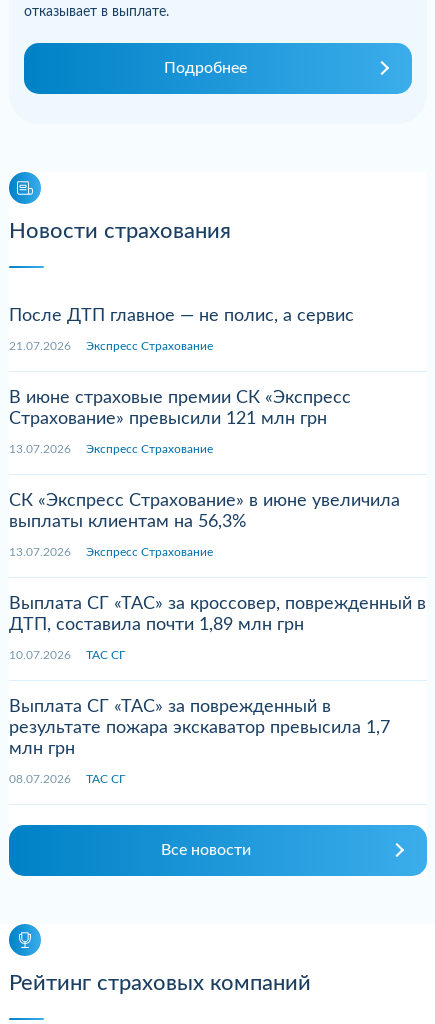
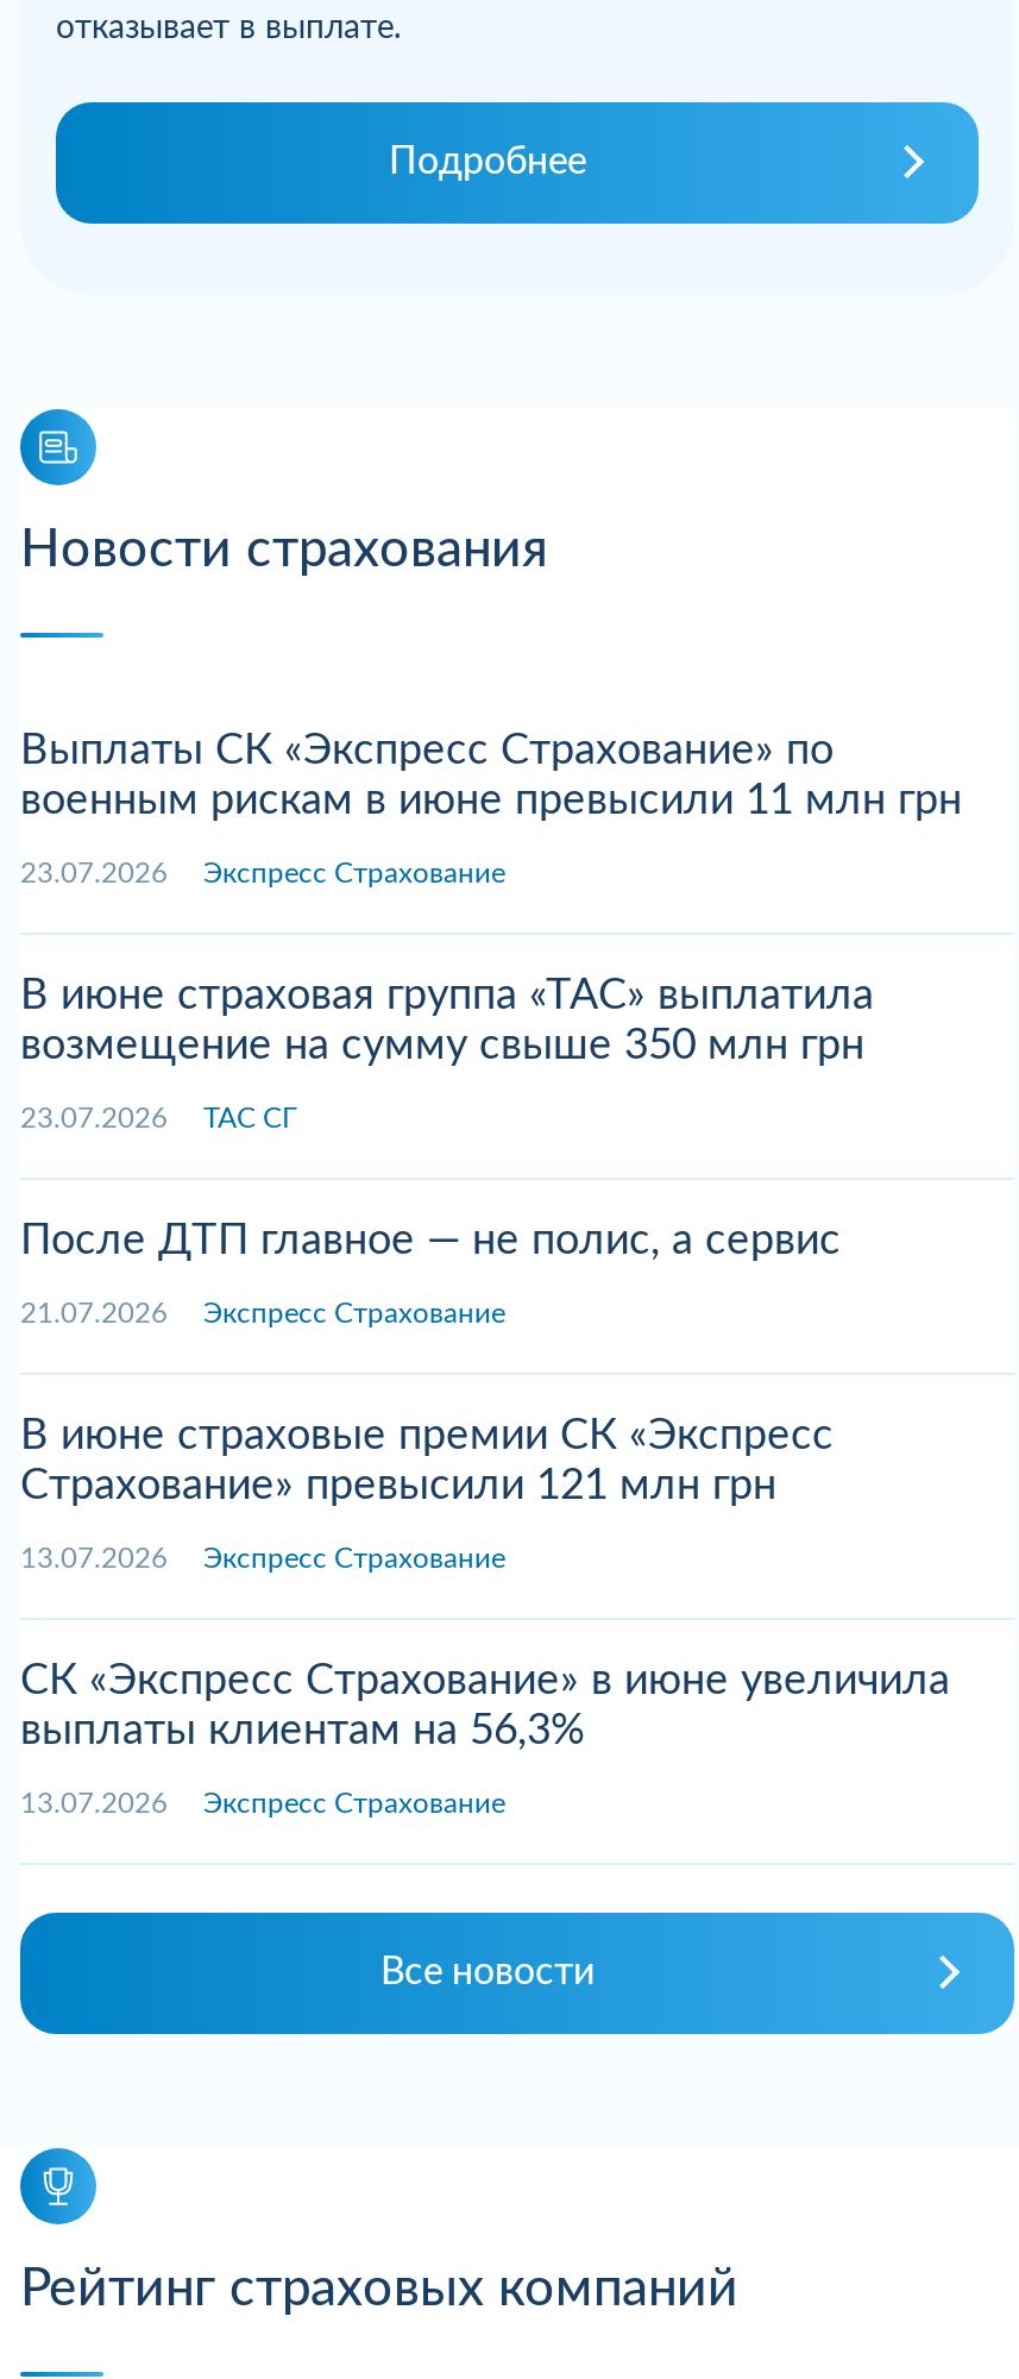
+ Выплаты СК «Экспресс Страхование» по
+ военным рискам в июне превысили 11 млн грн
+ 23.07.2026 Экспресс Страхование
+ В июне страховая группа «ТАС» выплатила
+ возмещение на сумму свыше 350 млн грн
+ 23.07.2026 ТАС СГ

moved down: После ДТП главное — не полис, а сервис | 21.07.2026 Экспресс Страхование | В июне страховые премии СК «Экспресс | Страхование» превысили 121 млн грн | 13.07.2026 Экспресс Страхование | СК «Экспресс Страхование» в июне увеличила | выплаты клиентам на 56,3% | 13.07.2026 Экспресс Страхование

- Выплата СГ «ТАС» за кроссовер, поврежденный в
- ДТП, составила почти 1,89 млн грн
- 10.07.2026 ТАС СГ
- Выплата СГ «ТАС» за поврежденный в
- результате пожара экскаватор превысила 1,7
- млн грн
- 08.07.2026 ТАС СГ
